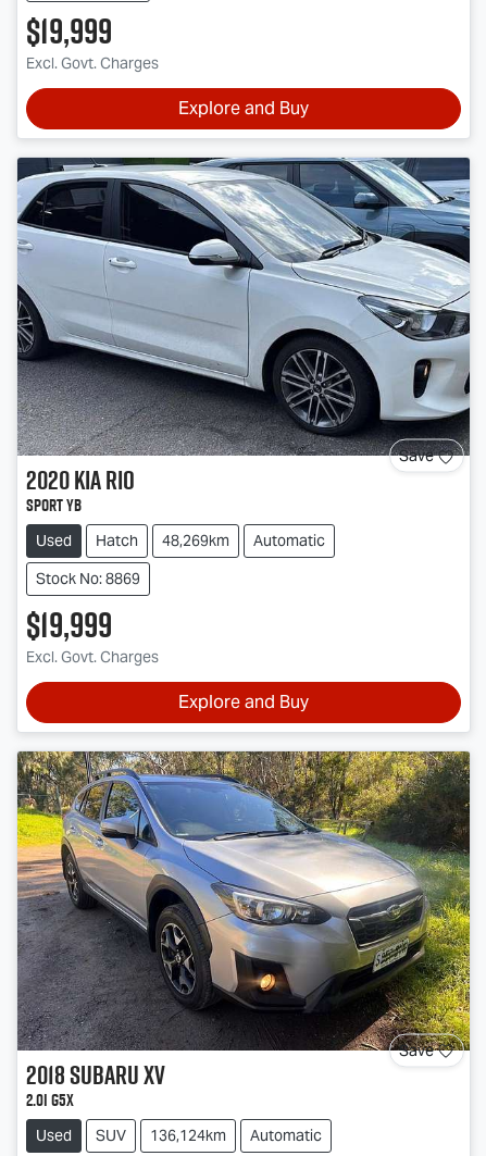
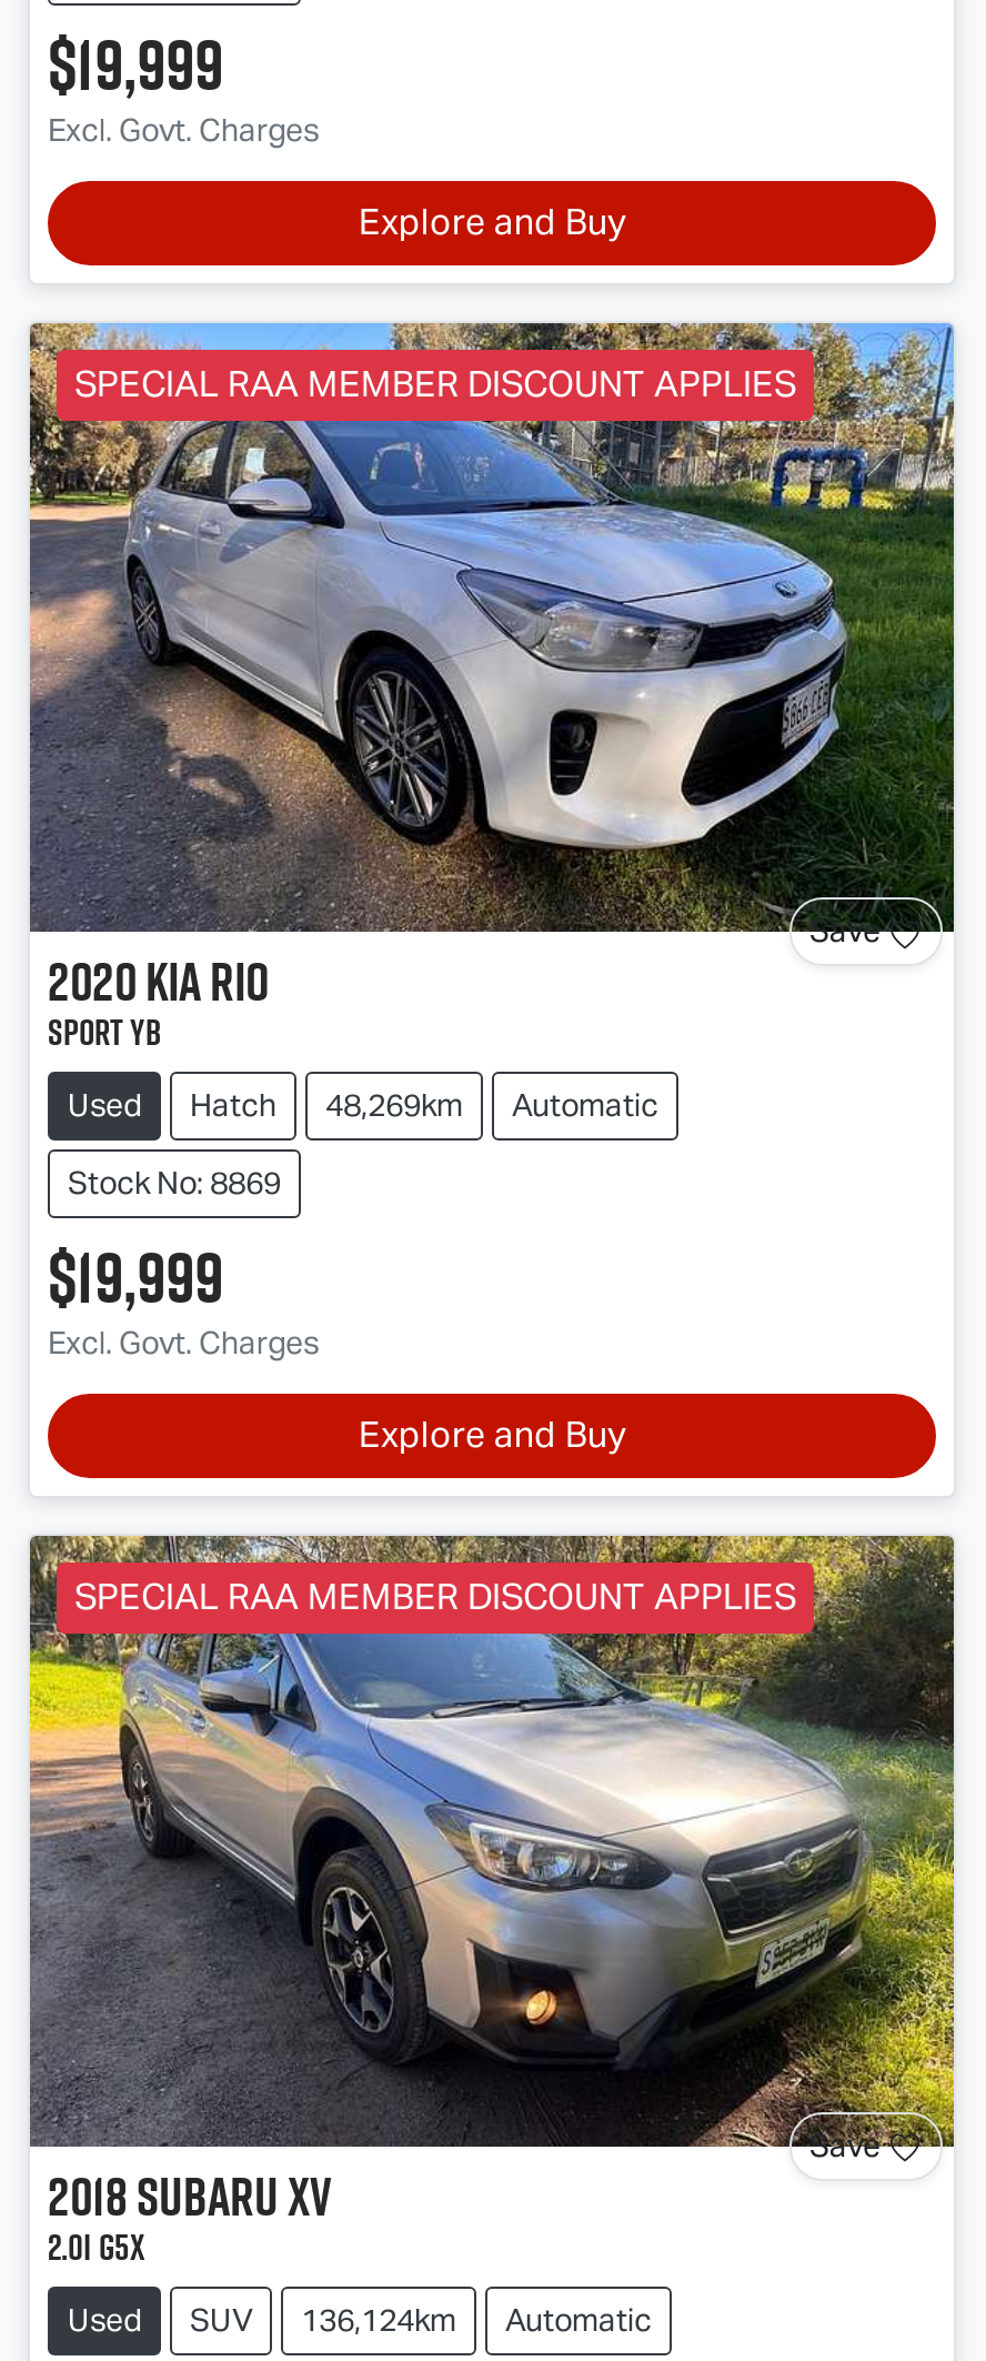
+ SPECIAL RAA MEMBER DISCOUNT APPLIES

- [image]
+ [image]

+ SPECIAL RAA MEMBER DISCOUNT APPLIES
